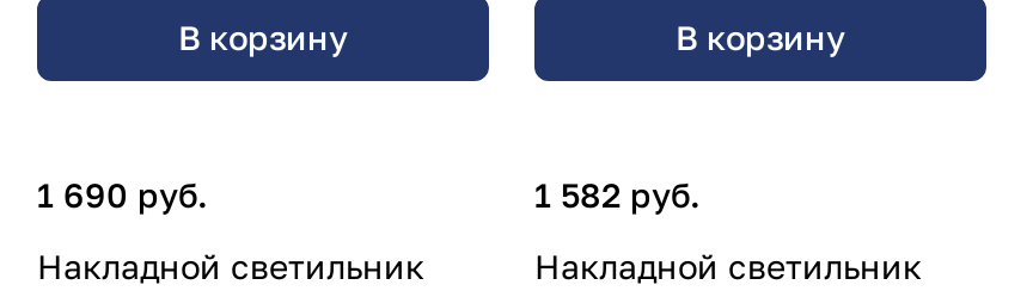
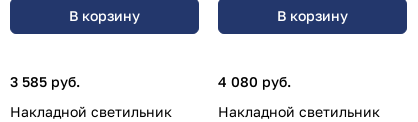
- 1 690 руб.
+ 3 585 руб.

- 1 582 руб.
+ 4 080 руб.
